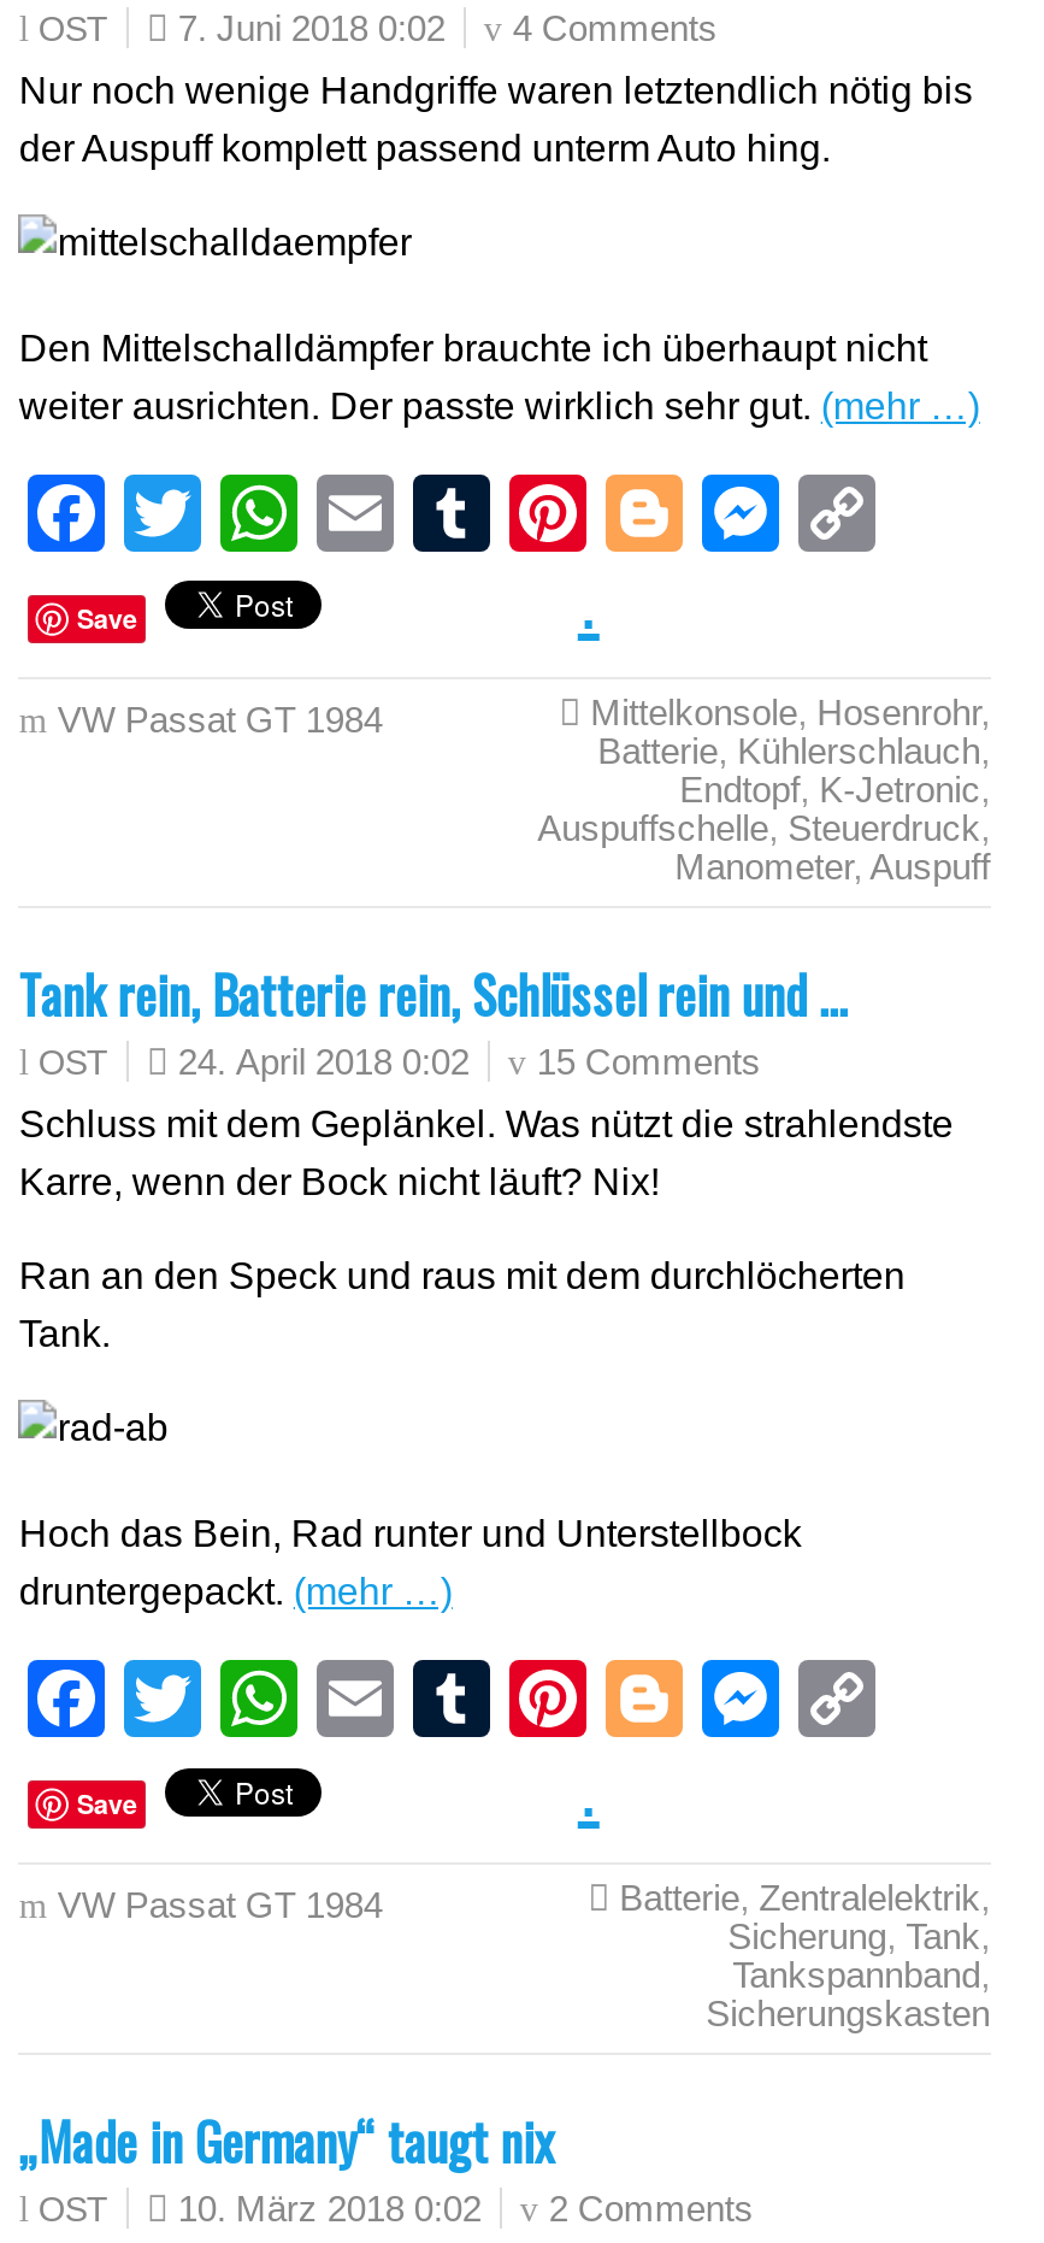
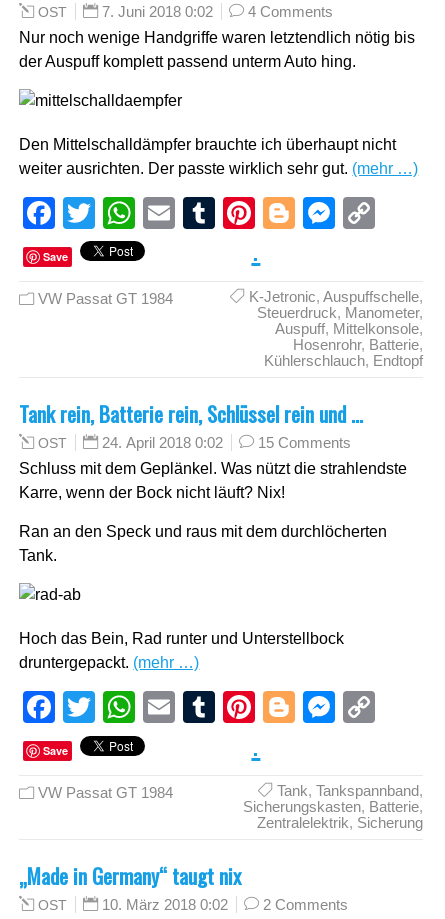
- Mittelkonsole, Hosenrohr,
- Batterie, Kühlerschlauch,
- Endtopf, K-Jetronic,
- Auspuffschelle, Steuerdruck,
- Manometer, Auspuff
+ K-Jetronic, Auspuffschelle,
+ Steuerdruck, Manometer,
+ Auspuff, Mittelkonsole,
+ Hosenrohr, Batterie,
+ Kühlerschlauch, Endtopf

- Batterie, Zentralelektrik,
- Sicherung, Tank,
- Tankspannband,
- Sicherungskasten
+ Tank, Tankspannband,
+ Sicherungskasten, Batterie,
+ Zentralelektrik, Sicherung
